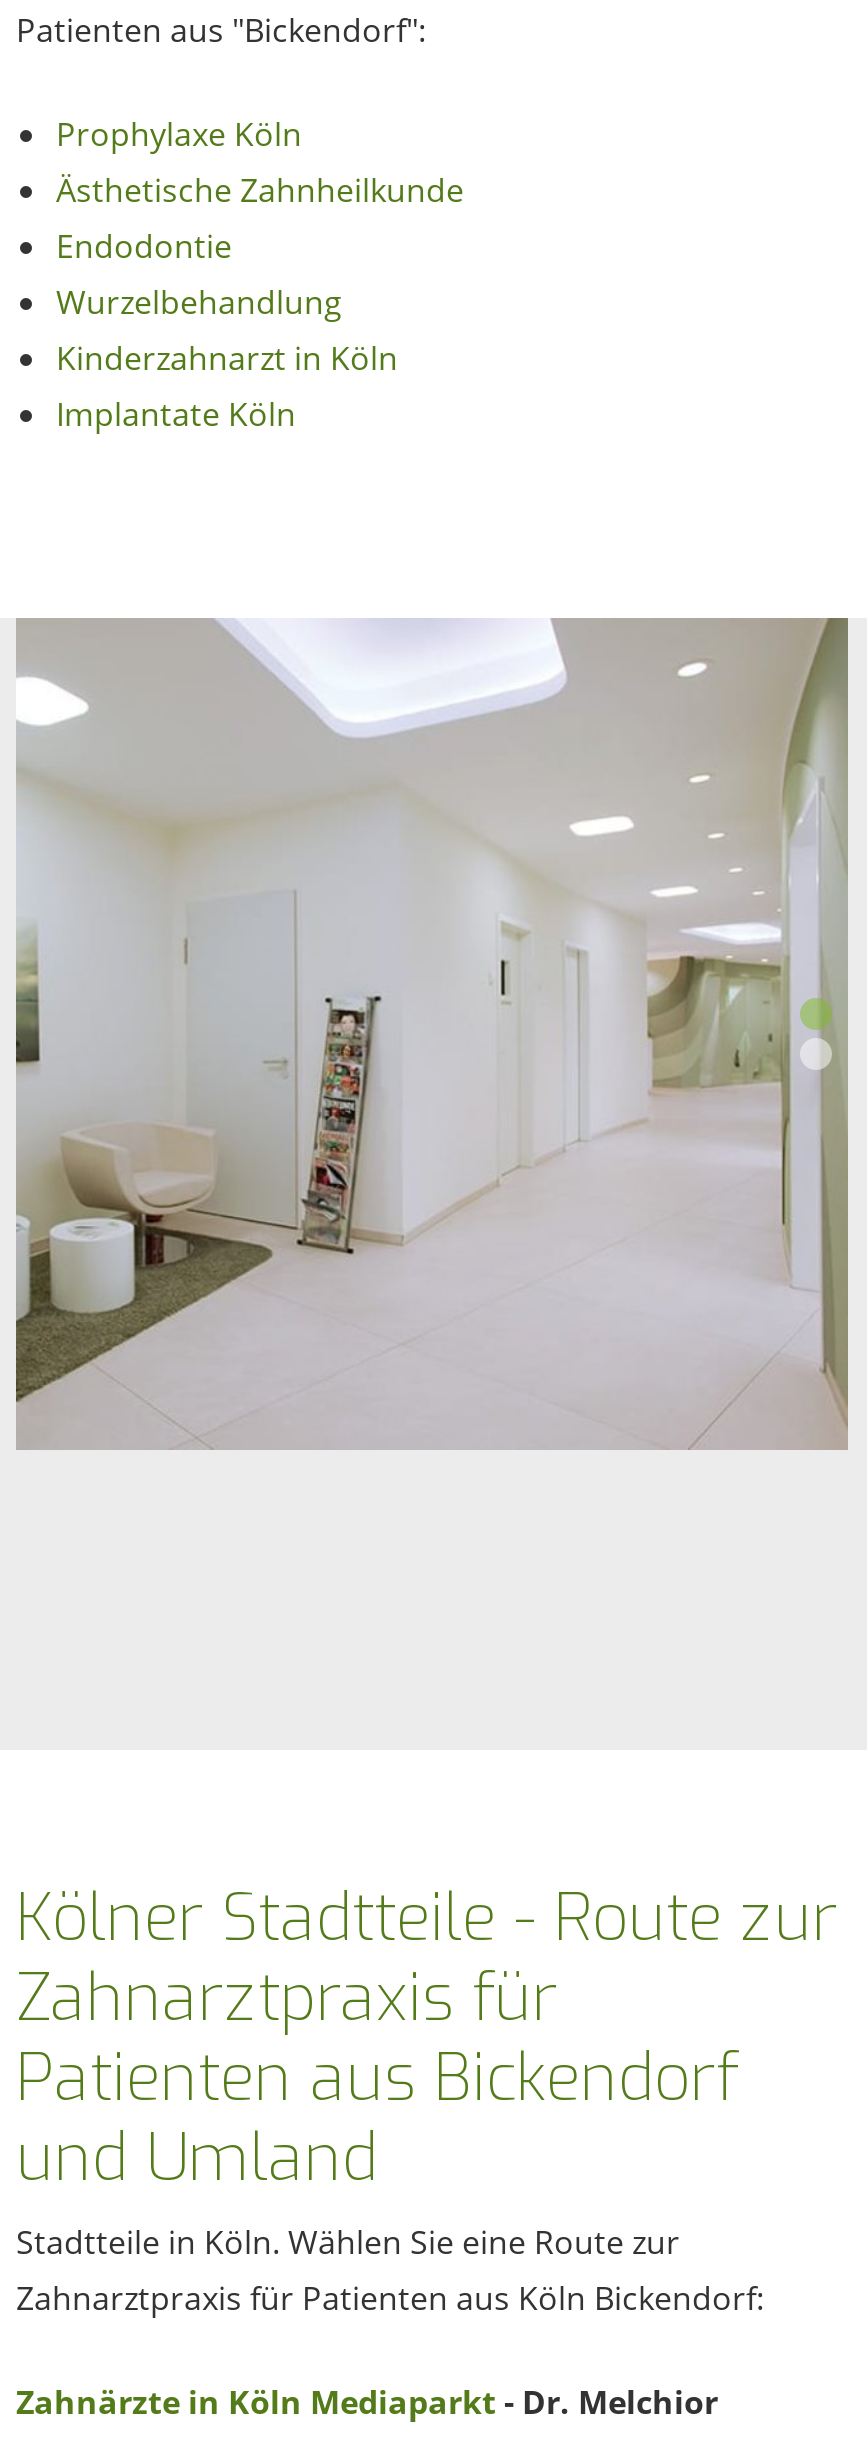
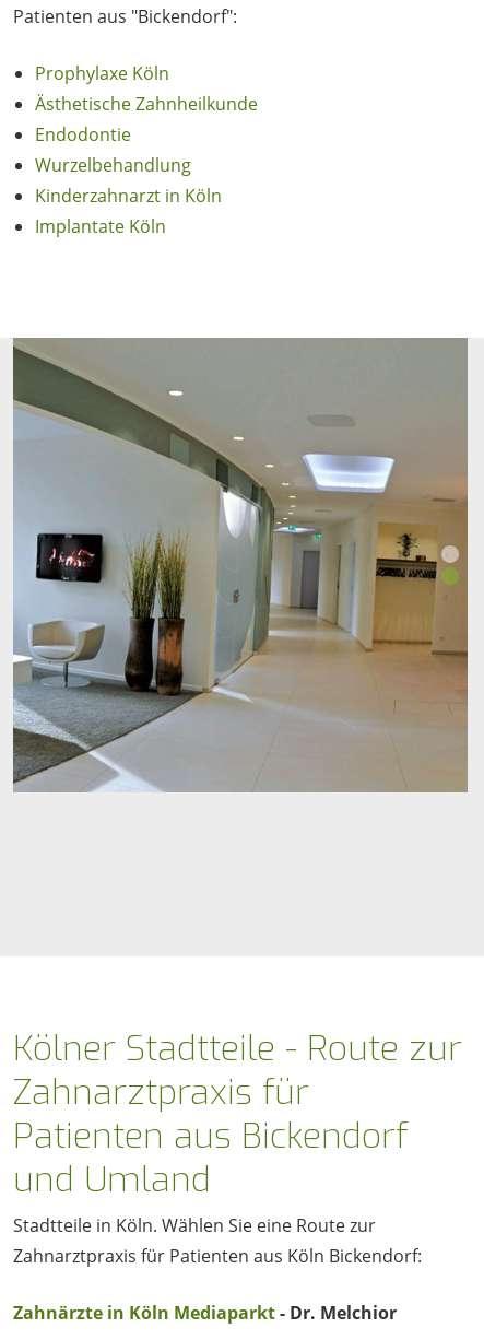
- [image]
+ [image]
